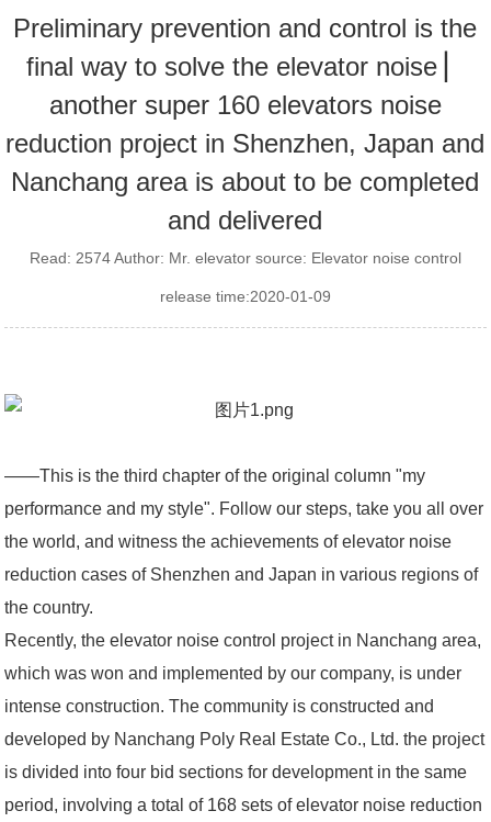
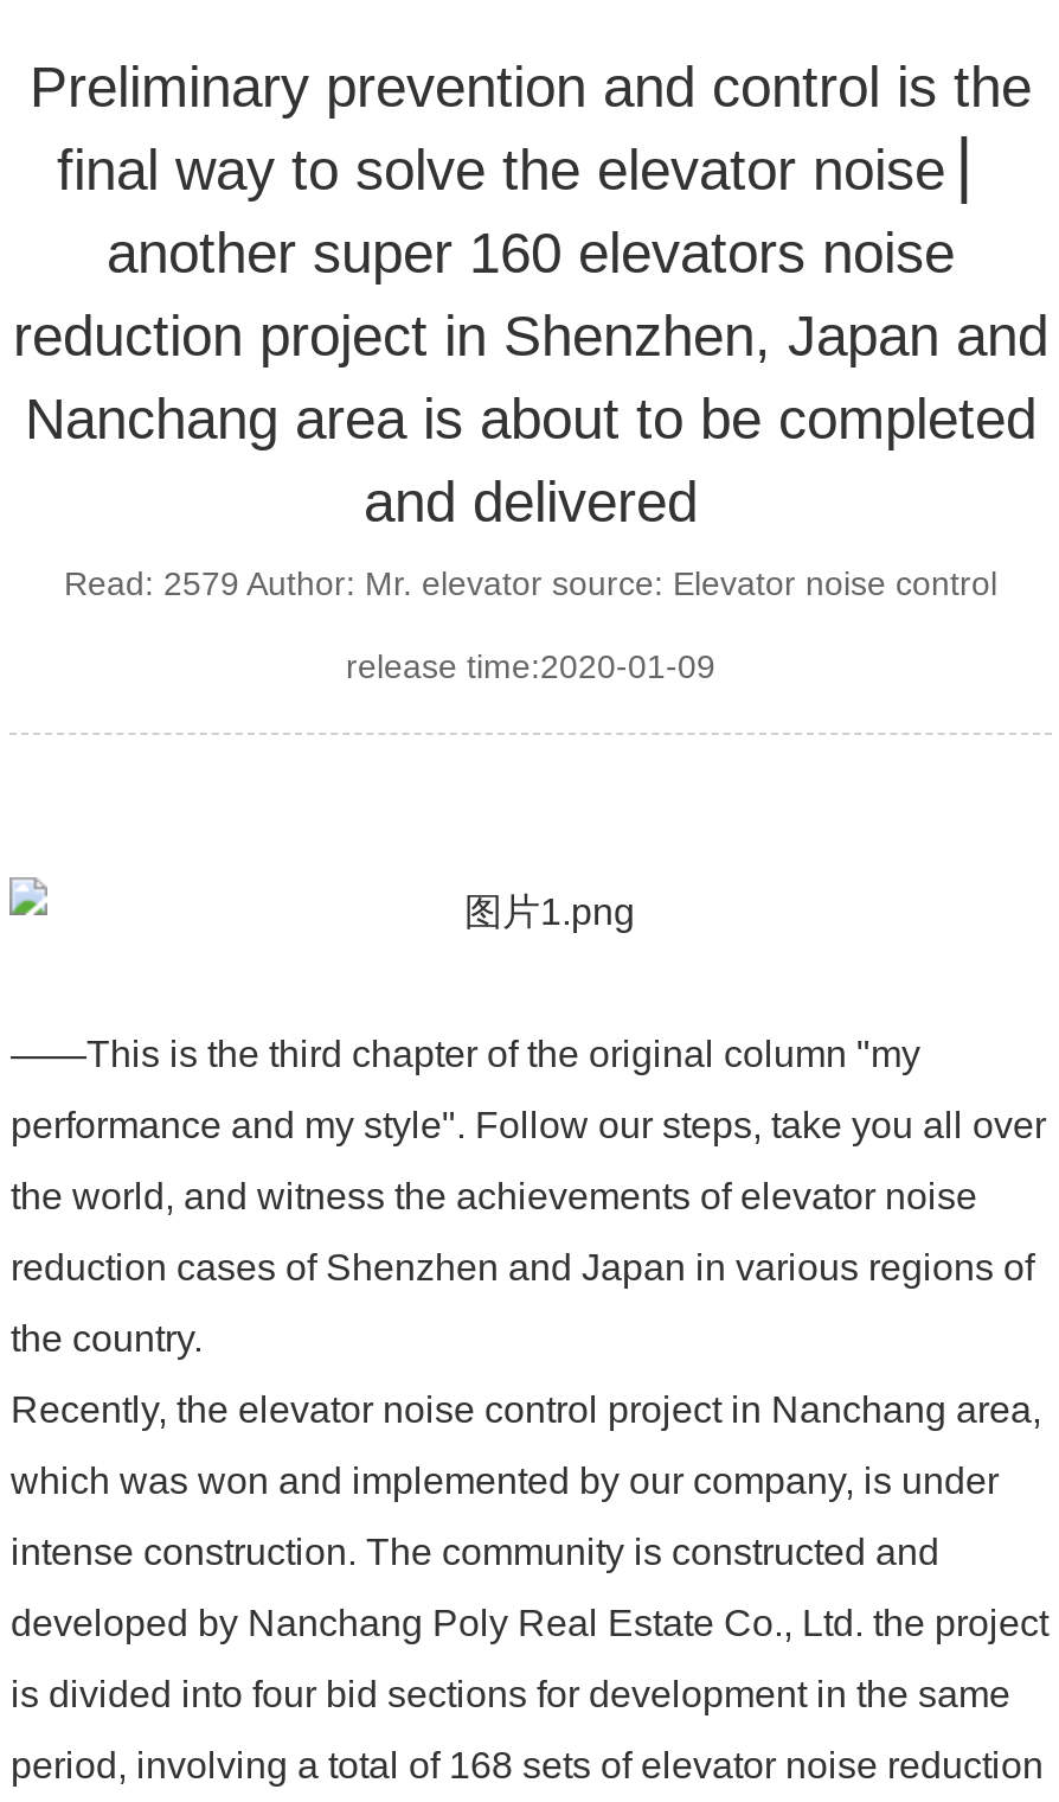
- Read: 2574 Author: Mr. elevator source: Elevator noise control
+ Read: 2579 Author: Mr. elevator source: Elevator noise control
